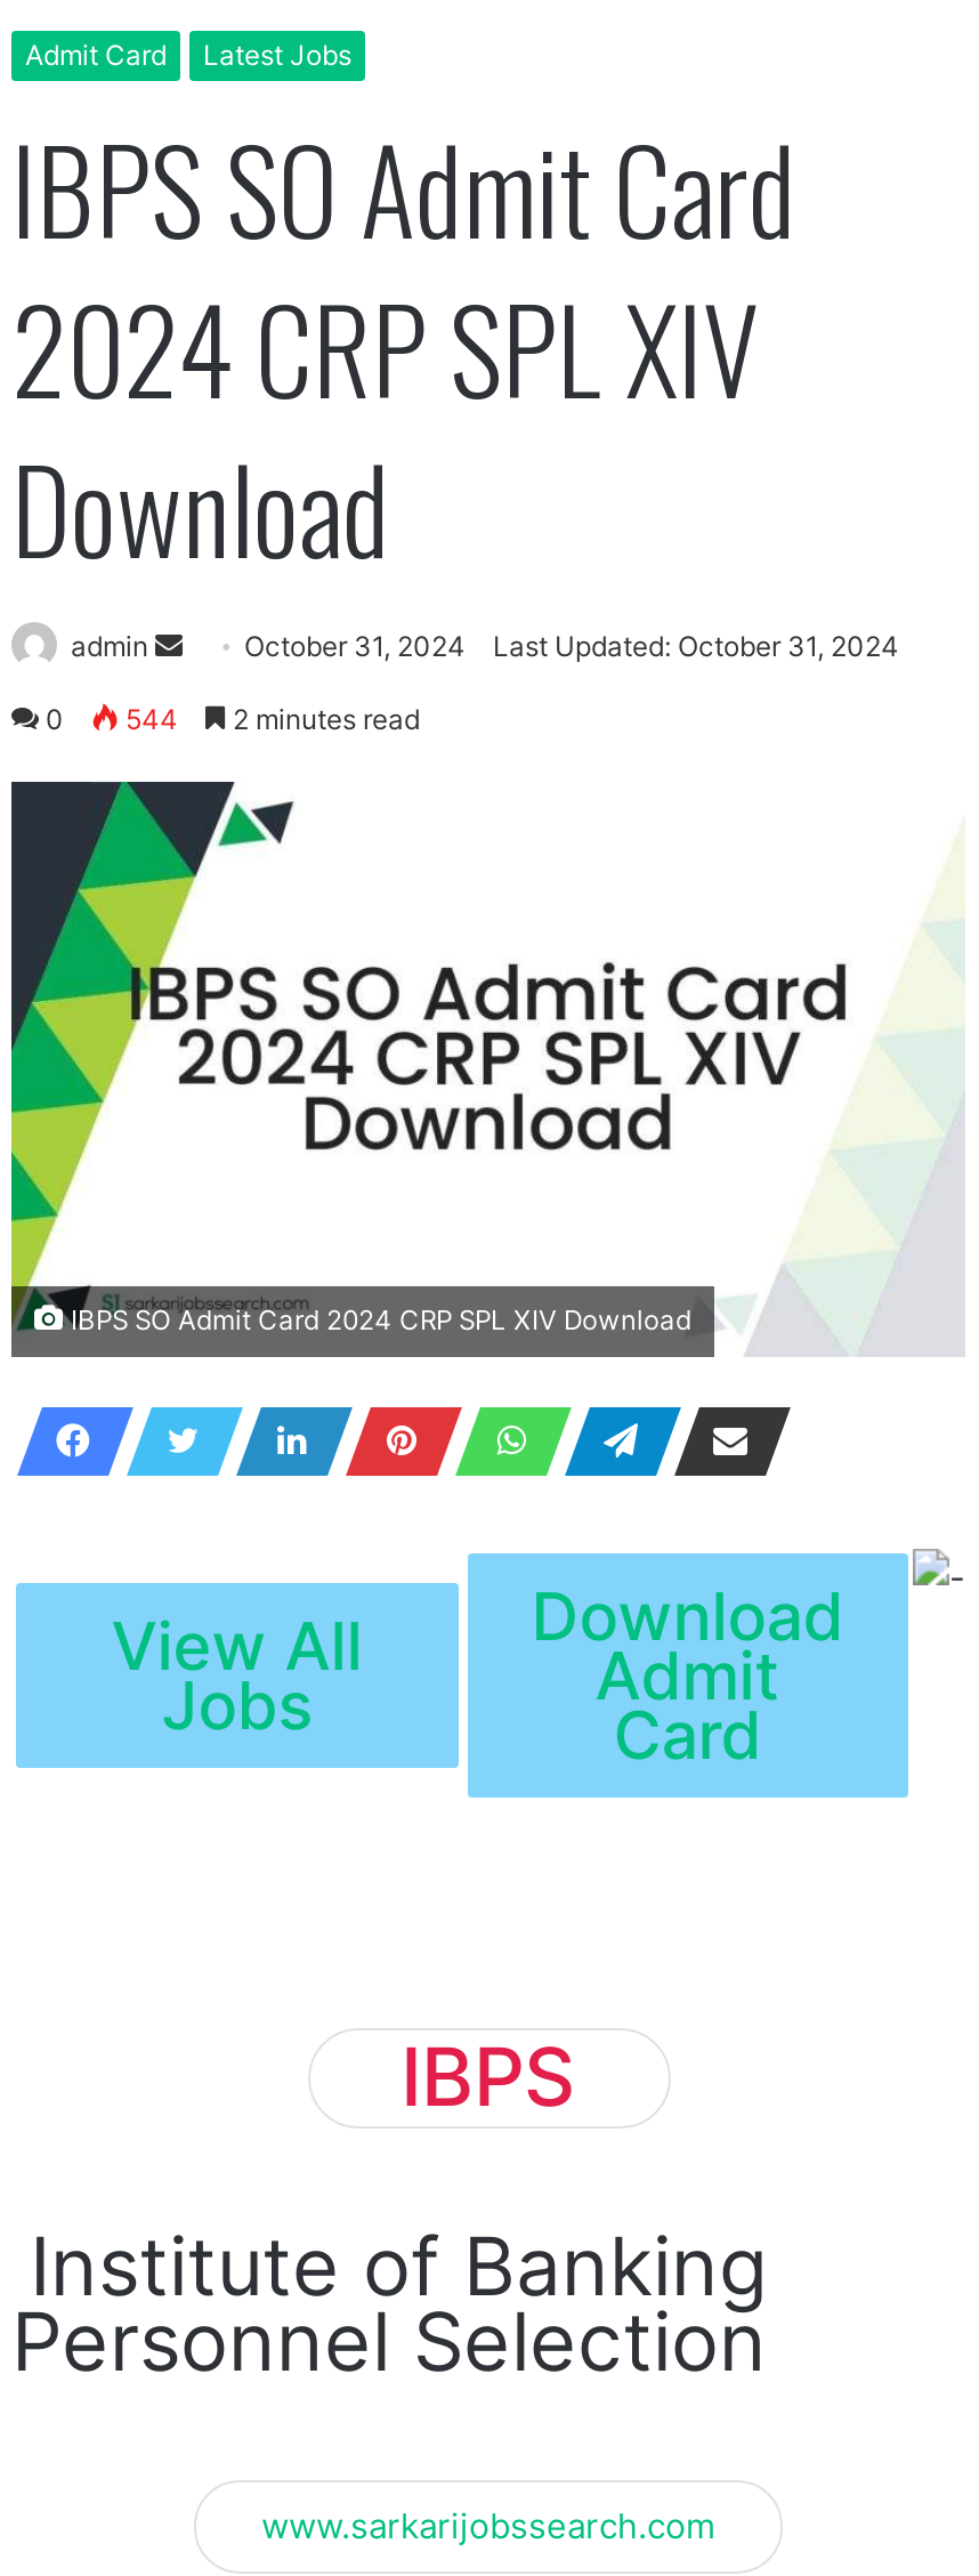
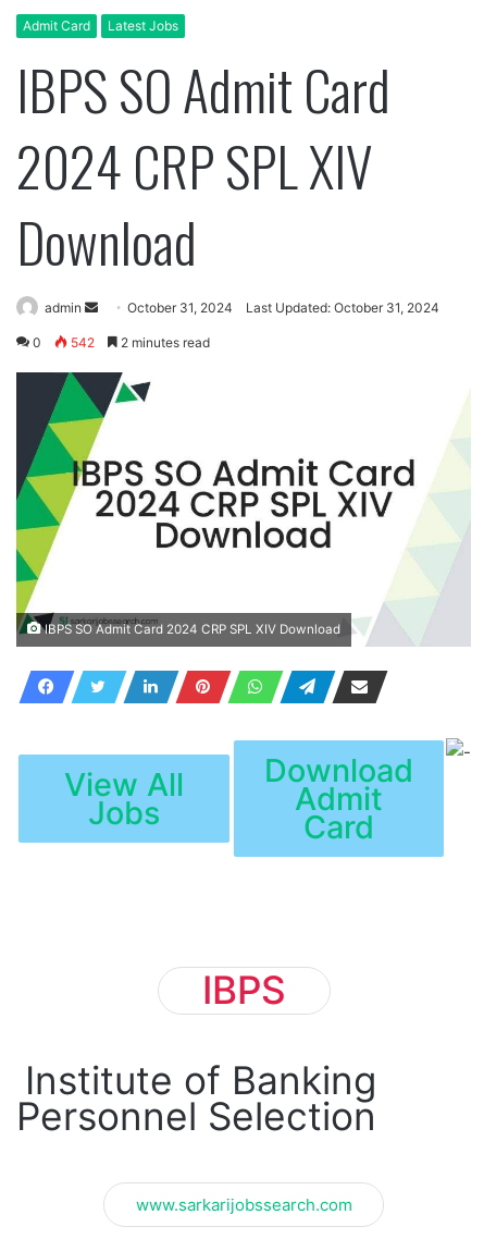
- 0 544 2 minutes read
+ 0 542 2 minutes read
